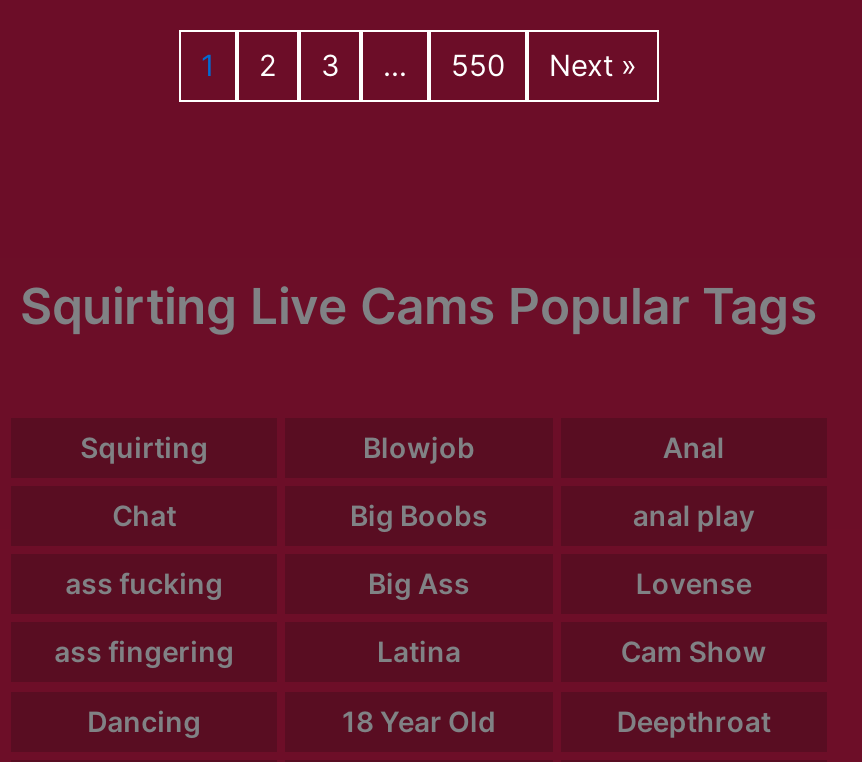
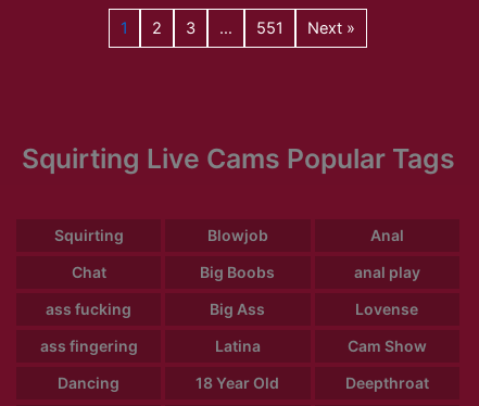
- 550
+ 551
